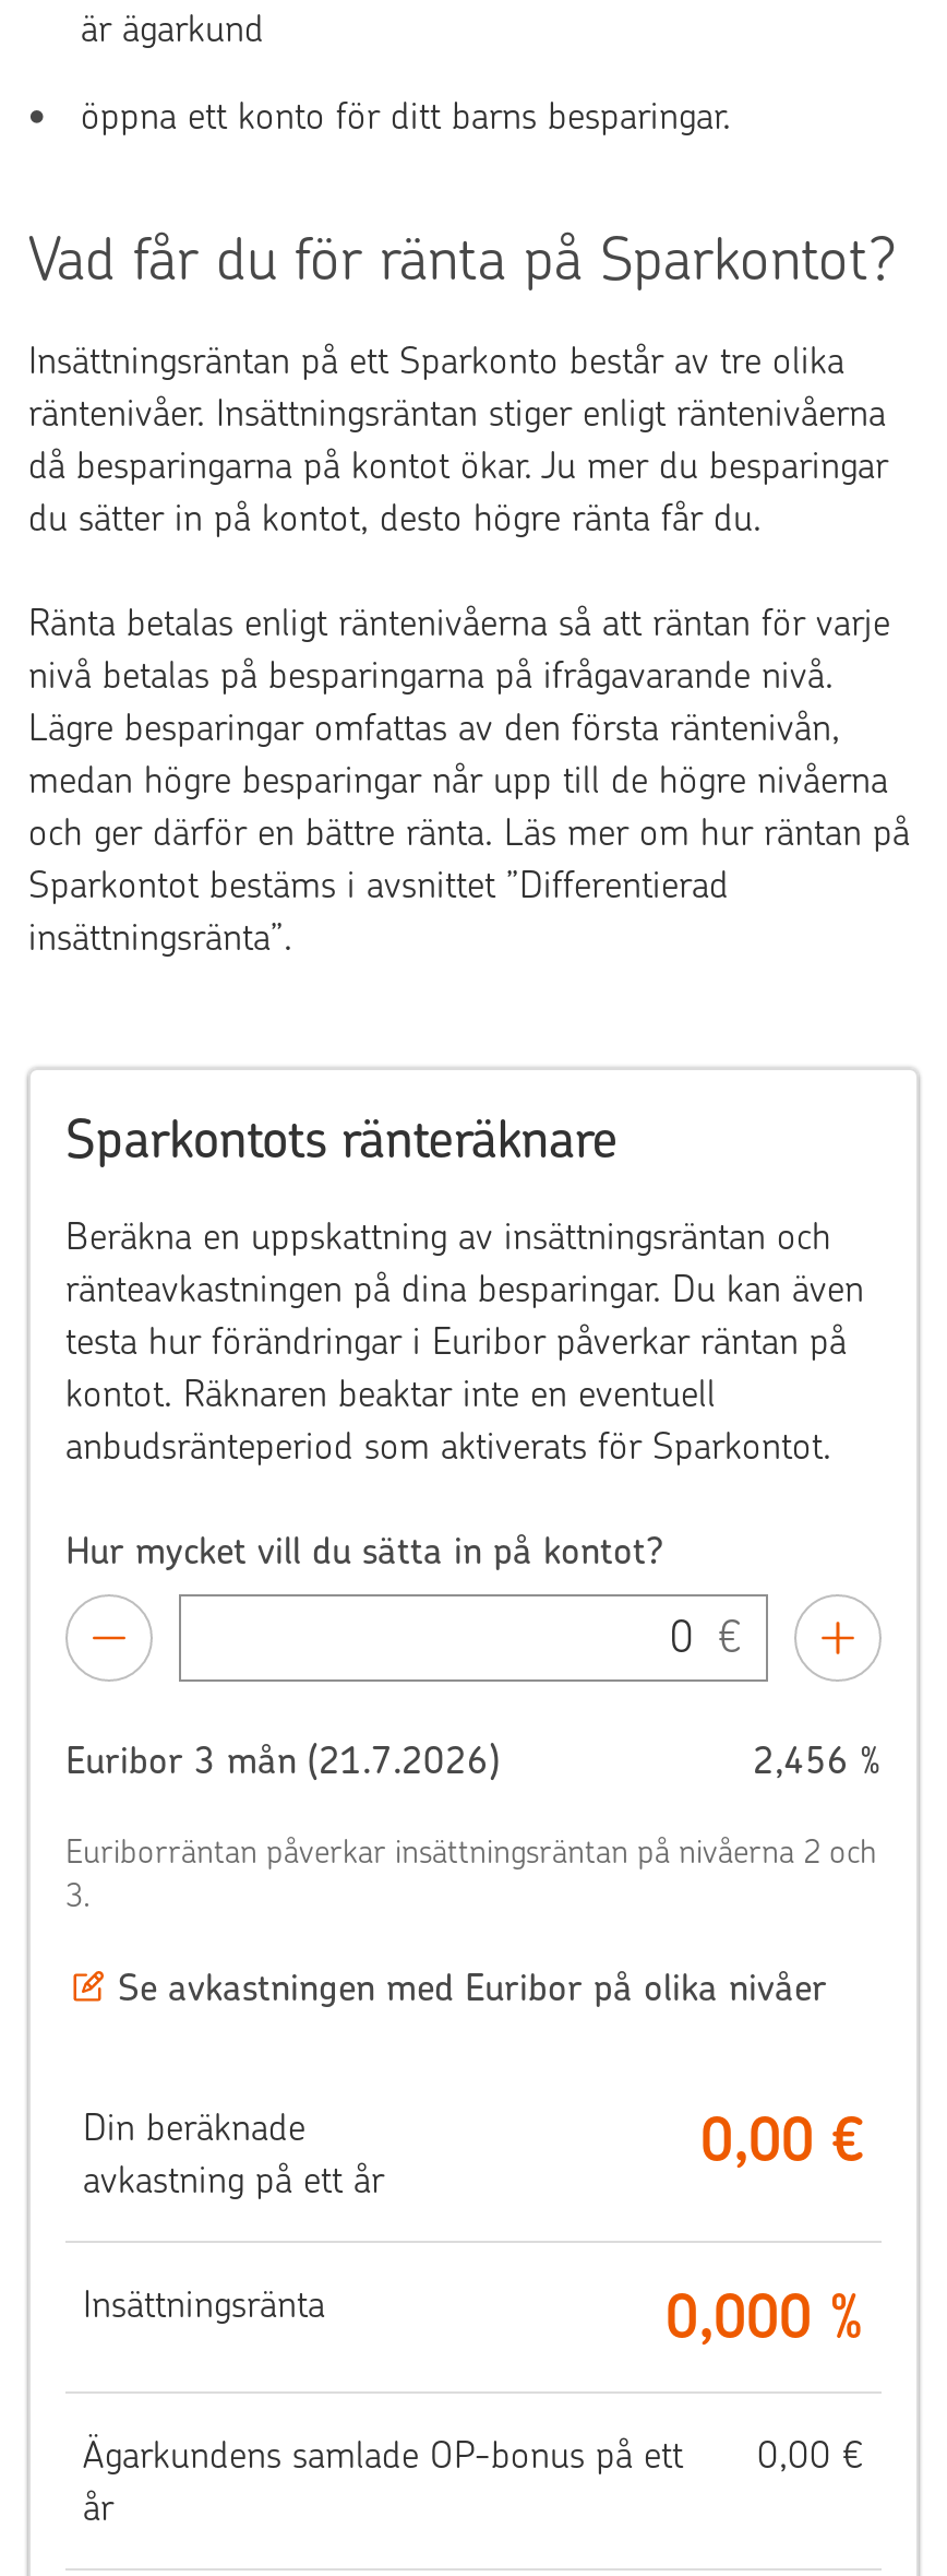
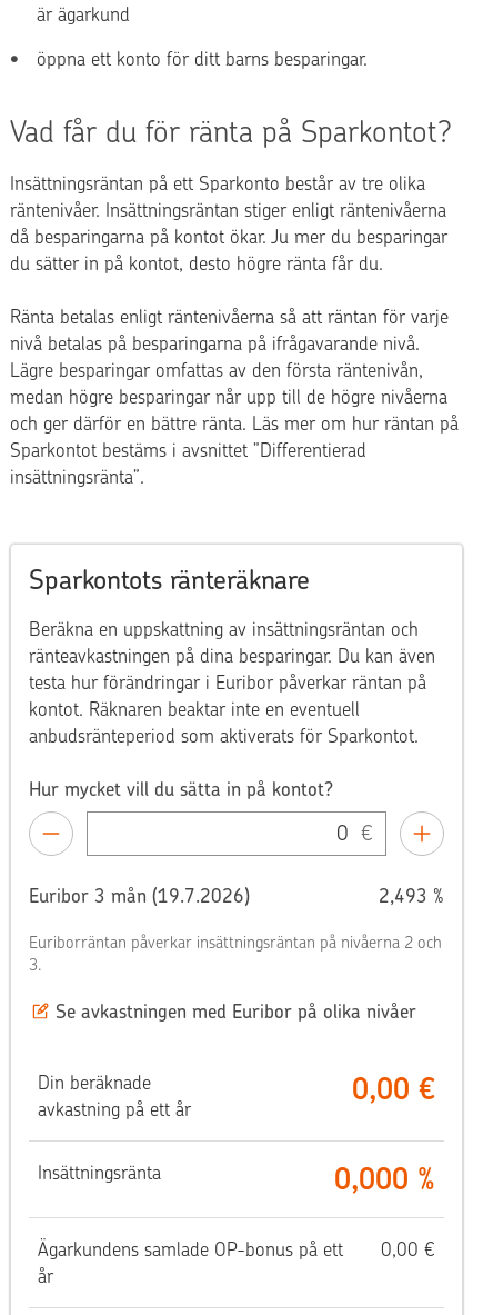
- Euribor 3 mån (21.7.2026)
+ Euribor 3 mån (19.7.2026)

- 2,456 %
+ 2,493 %
